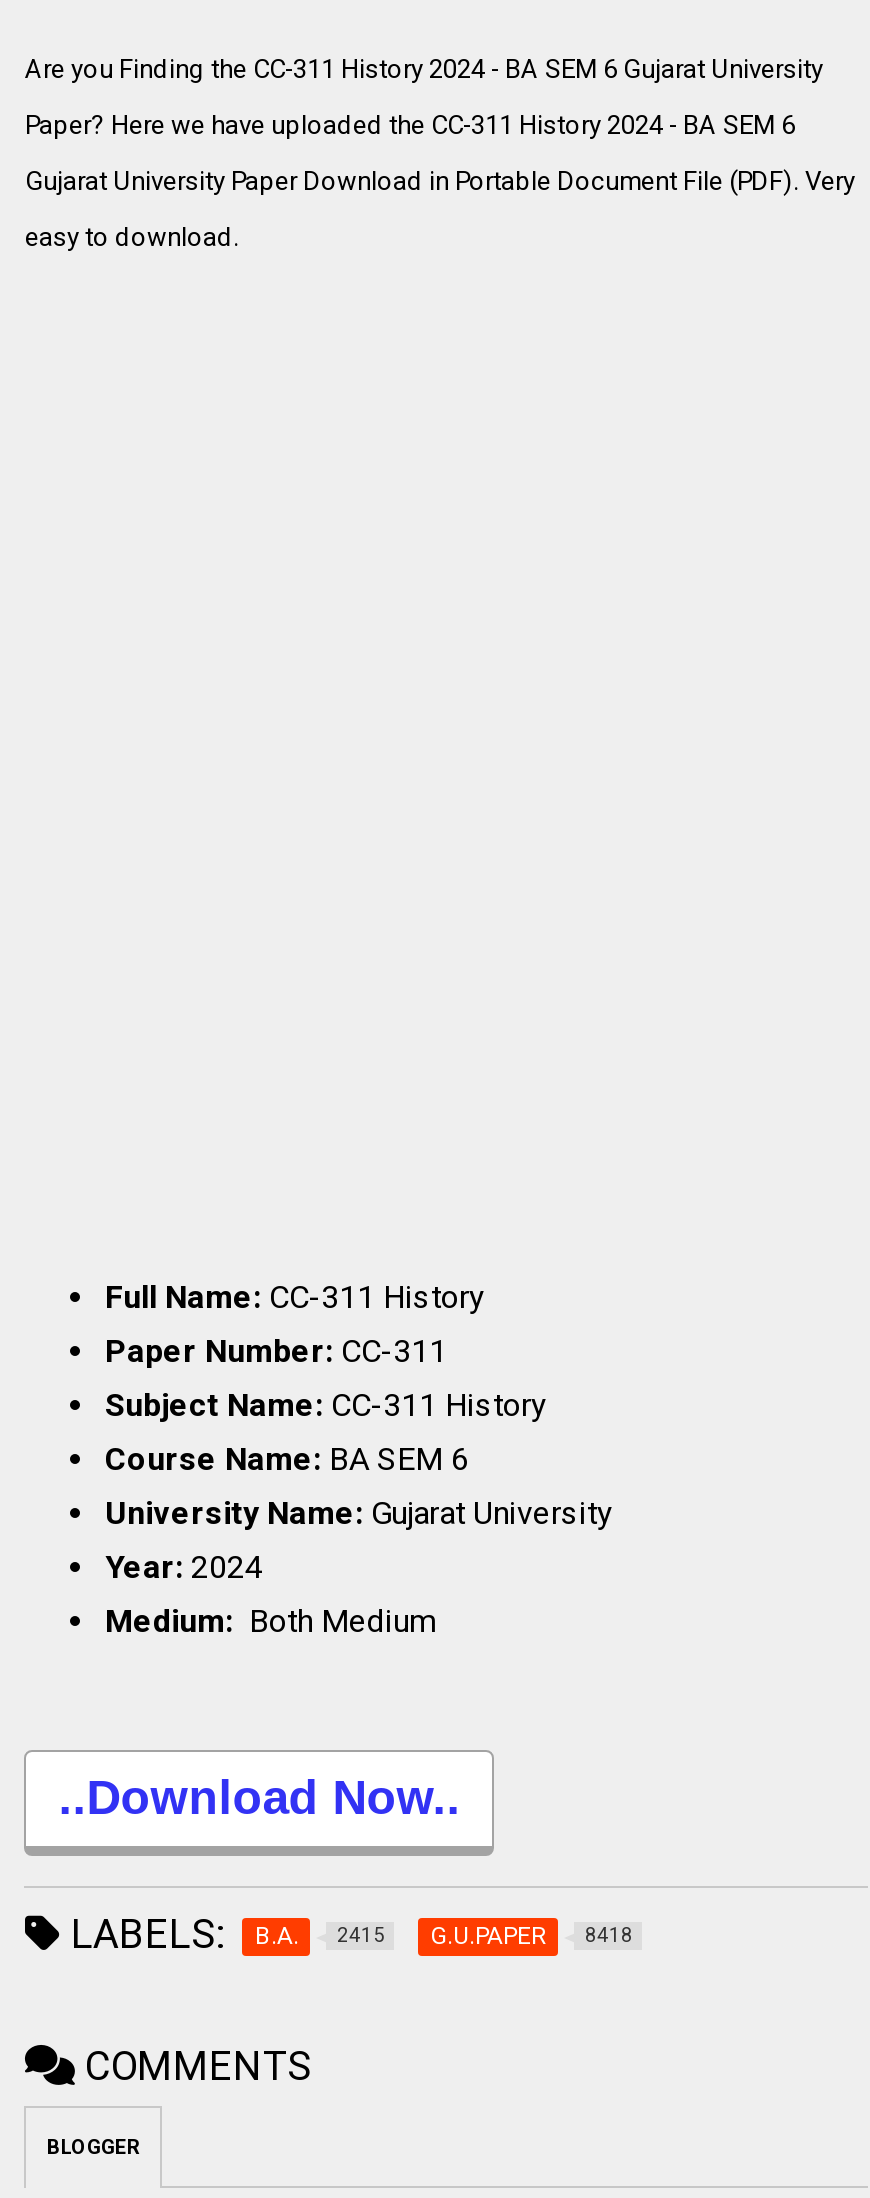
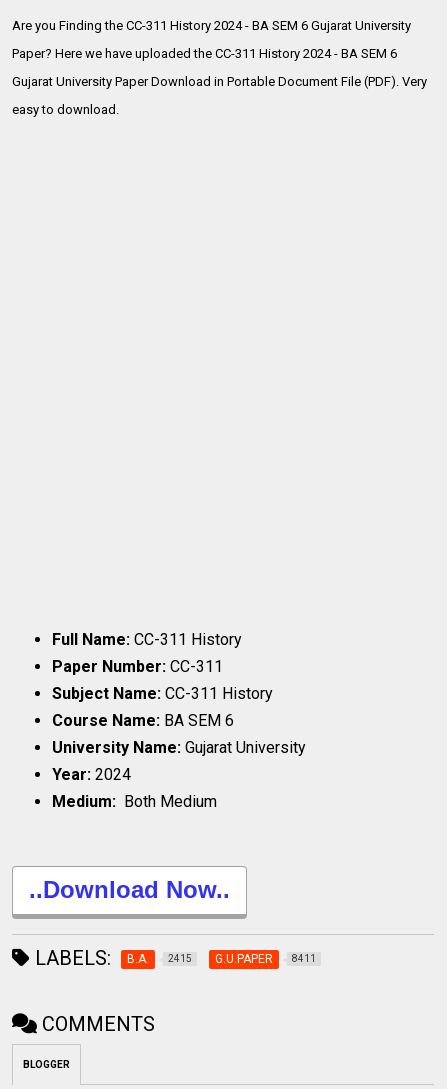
- G.U.PAPER 8418
+ G.U.PAPER 8411
